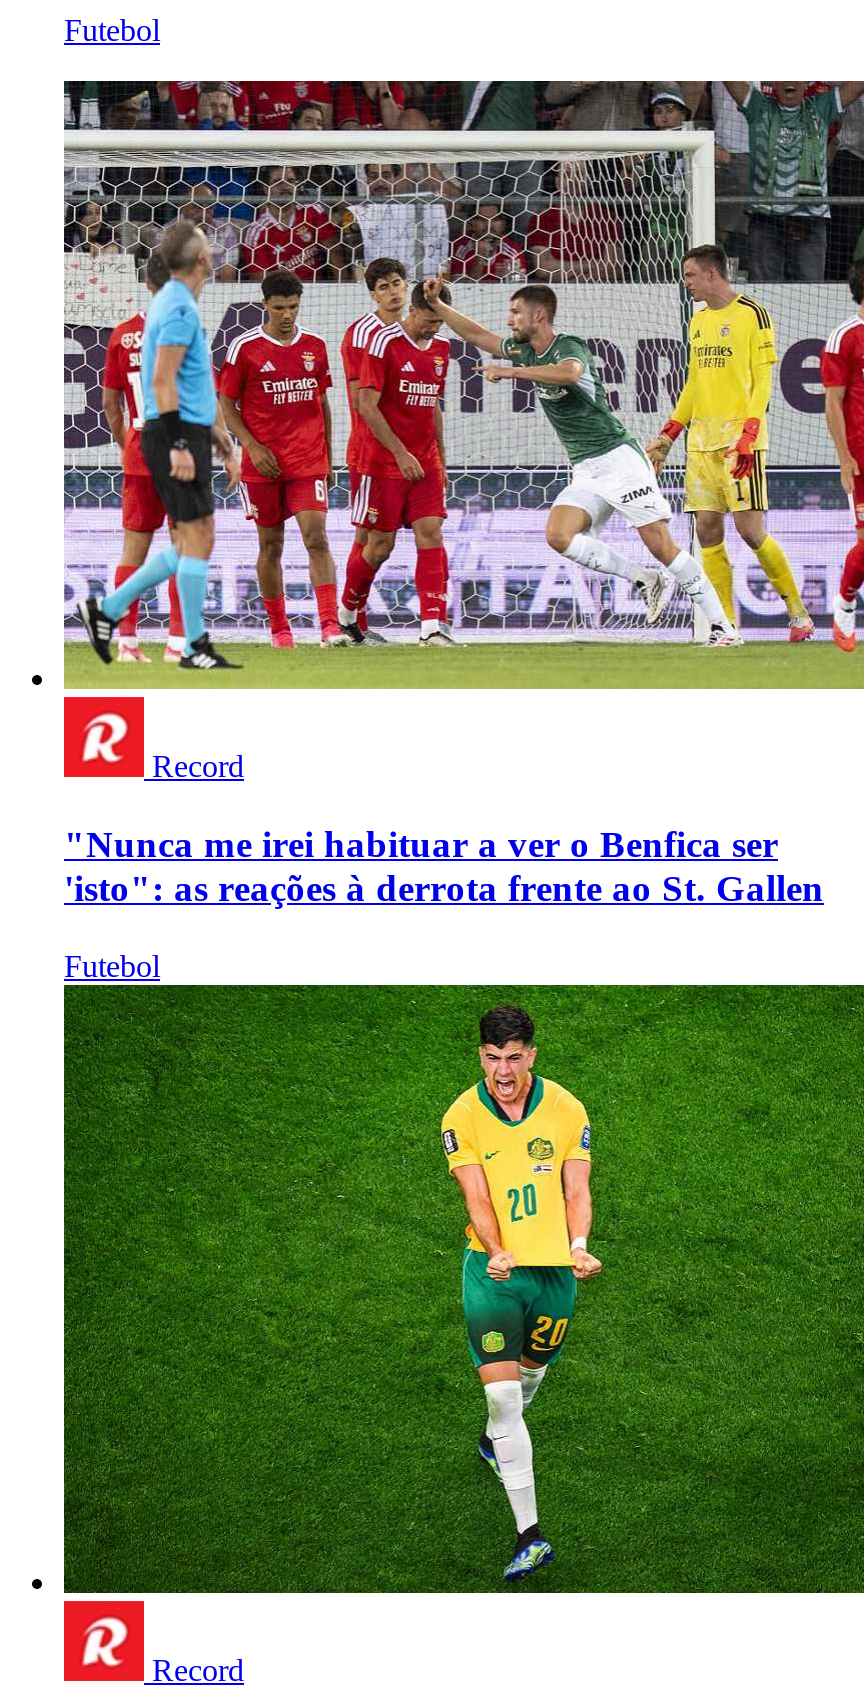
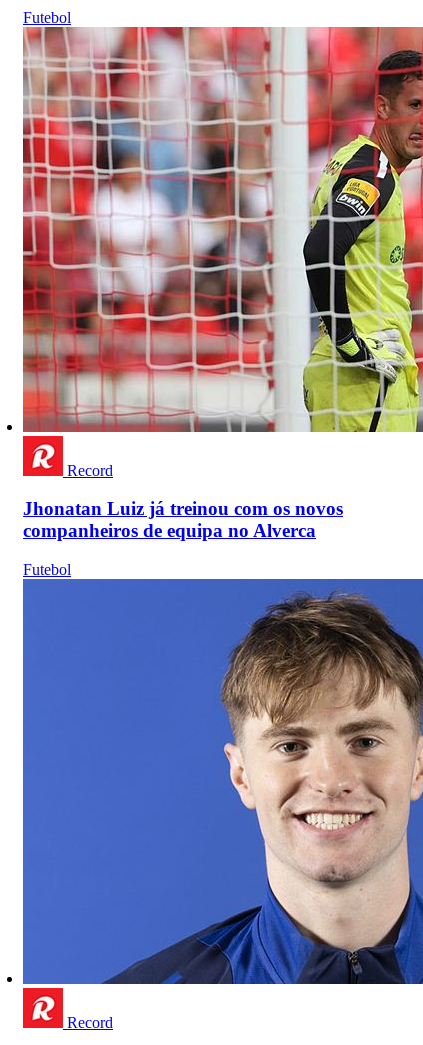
- [image]
+ [image]

- "Nunca me irei habituar a ver o Benfica ser
- 'isto": as reações à derrota frente ao St. Gallen
+ Jhonatan Luiz já treinou com os novos
+ companheiros de equipa no Alverca

- [image]
+ [image]
